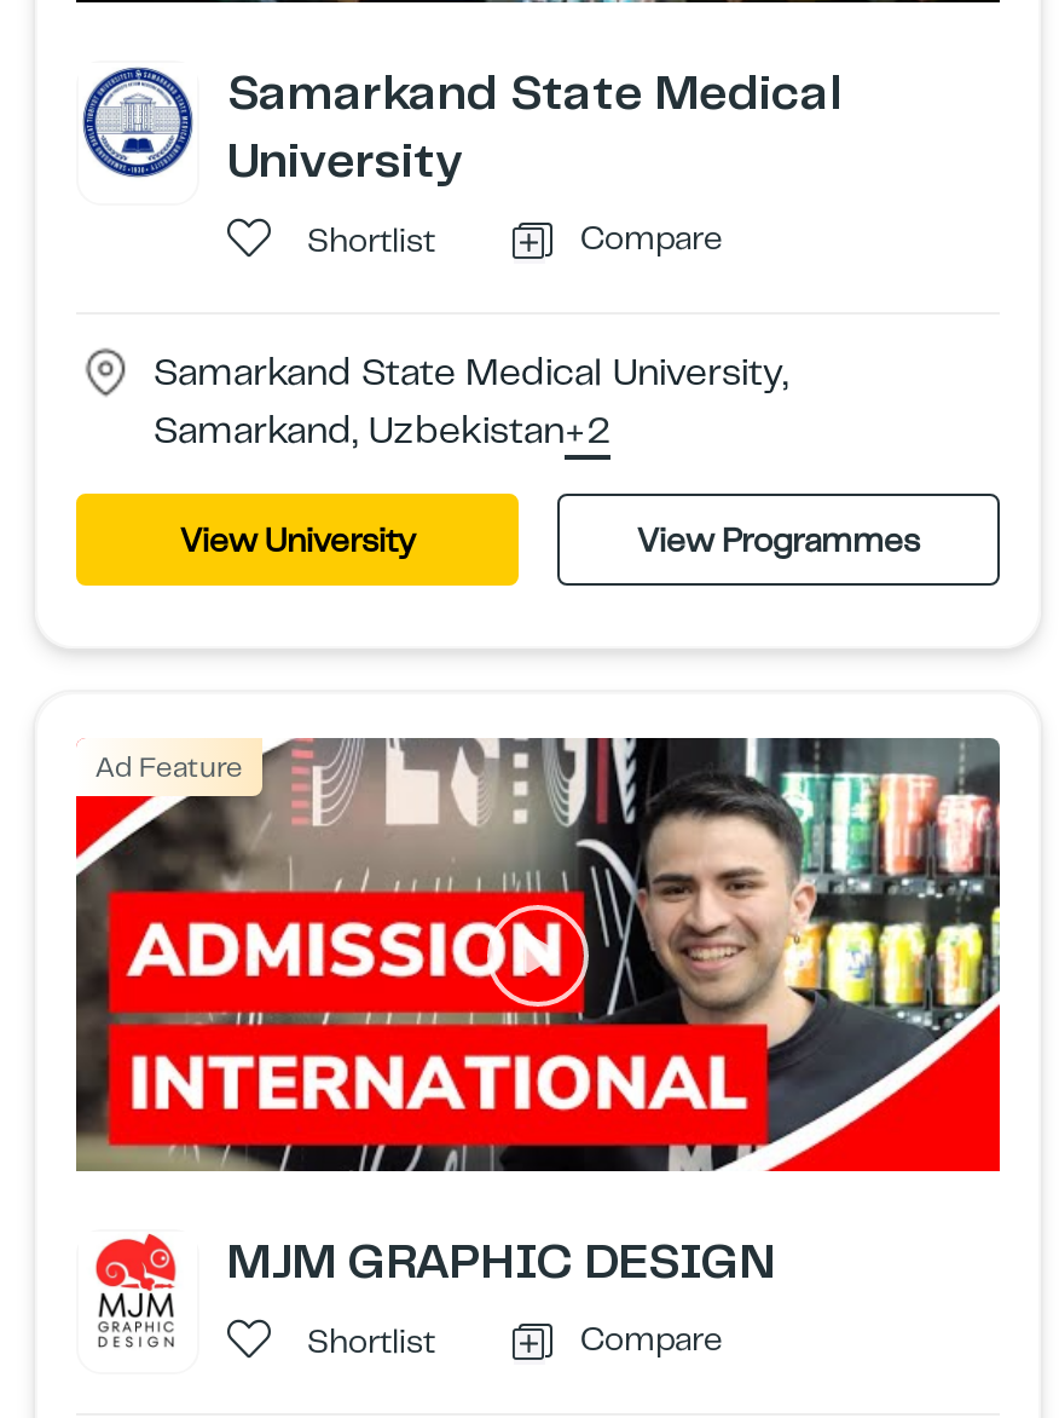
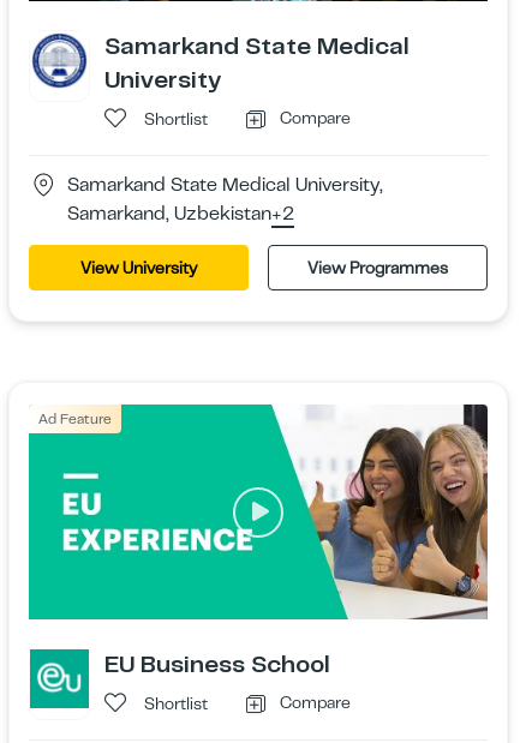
- [image]
- MJM GRAPHIC DESIGN
+ [image]
+ EU Business School

- [image]
+ [image]
